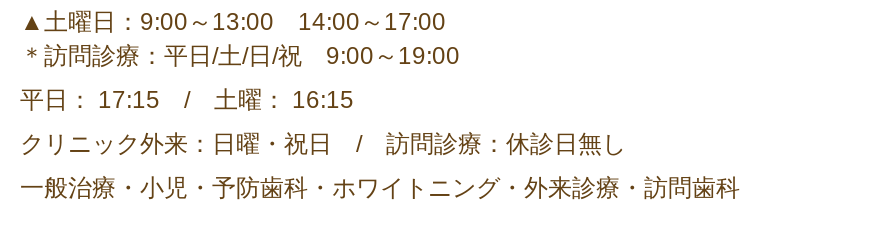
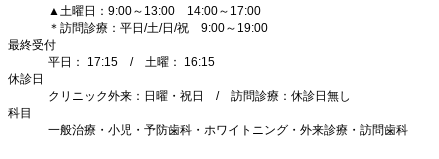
+ 最終受付

+ 休診日

+ 科目
